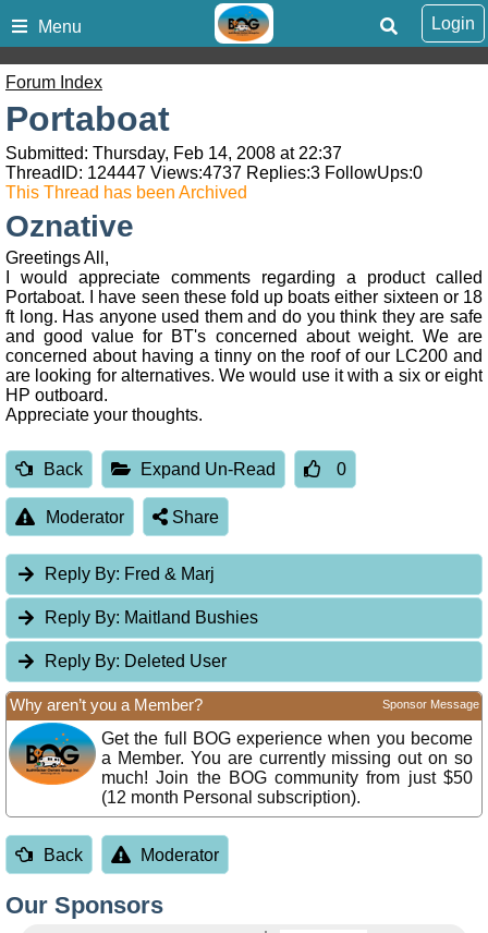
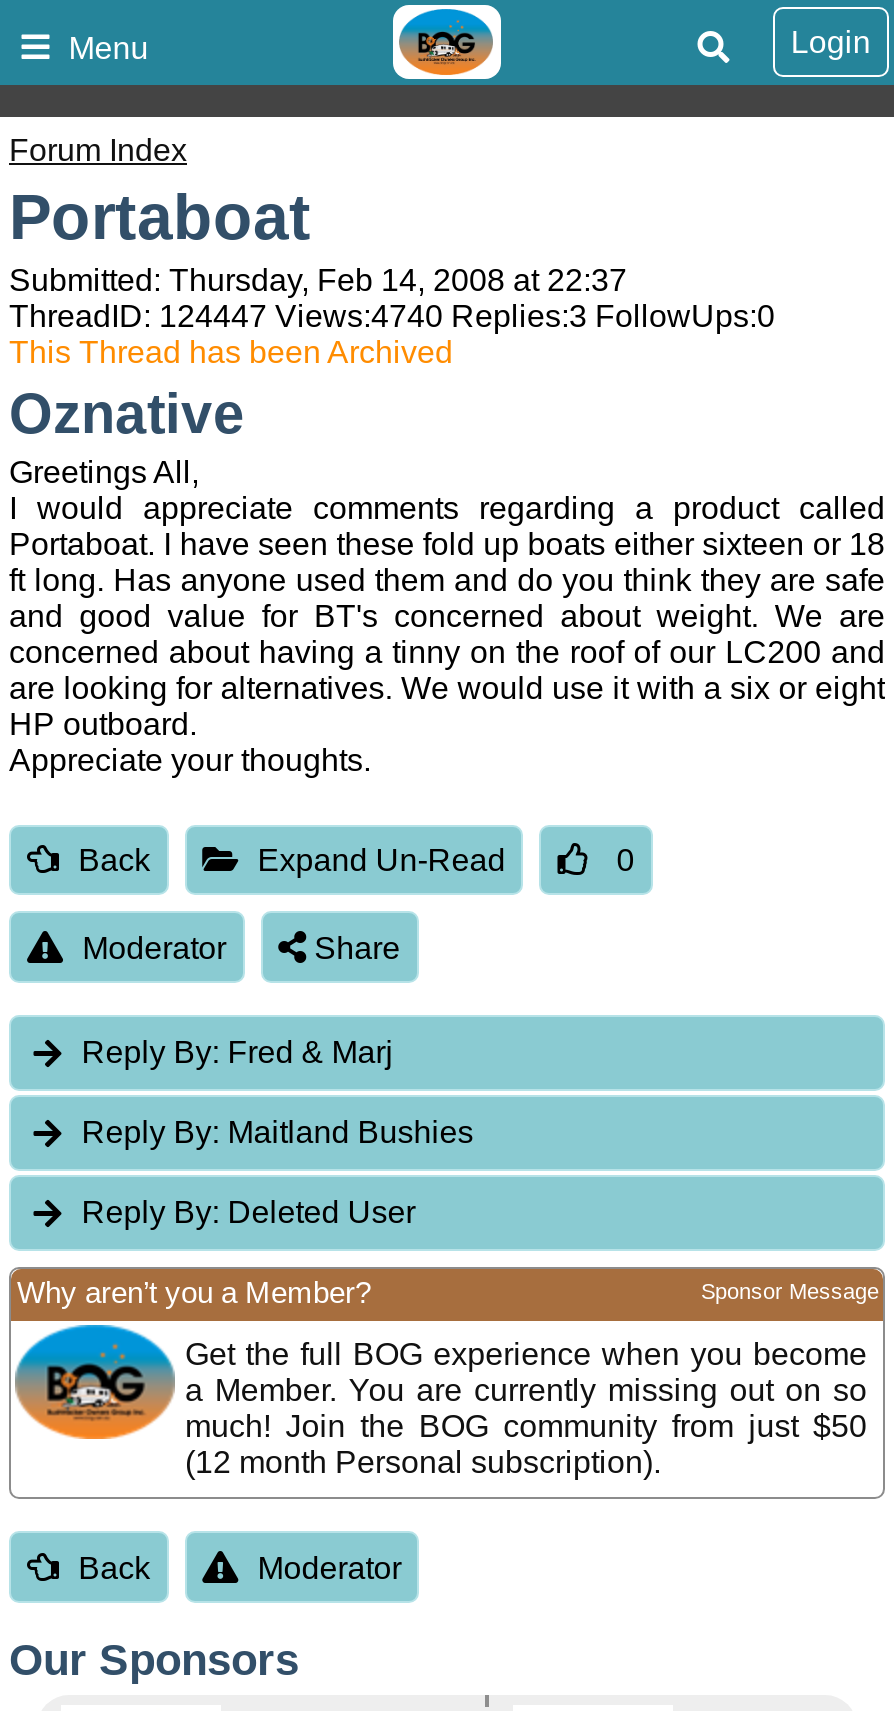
- ThreadID: 124447 Views:4737 Replies:3 FollowUps:0
+ ThreadID: 124447 Views:4740 Replies:3 FollowUps:0
